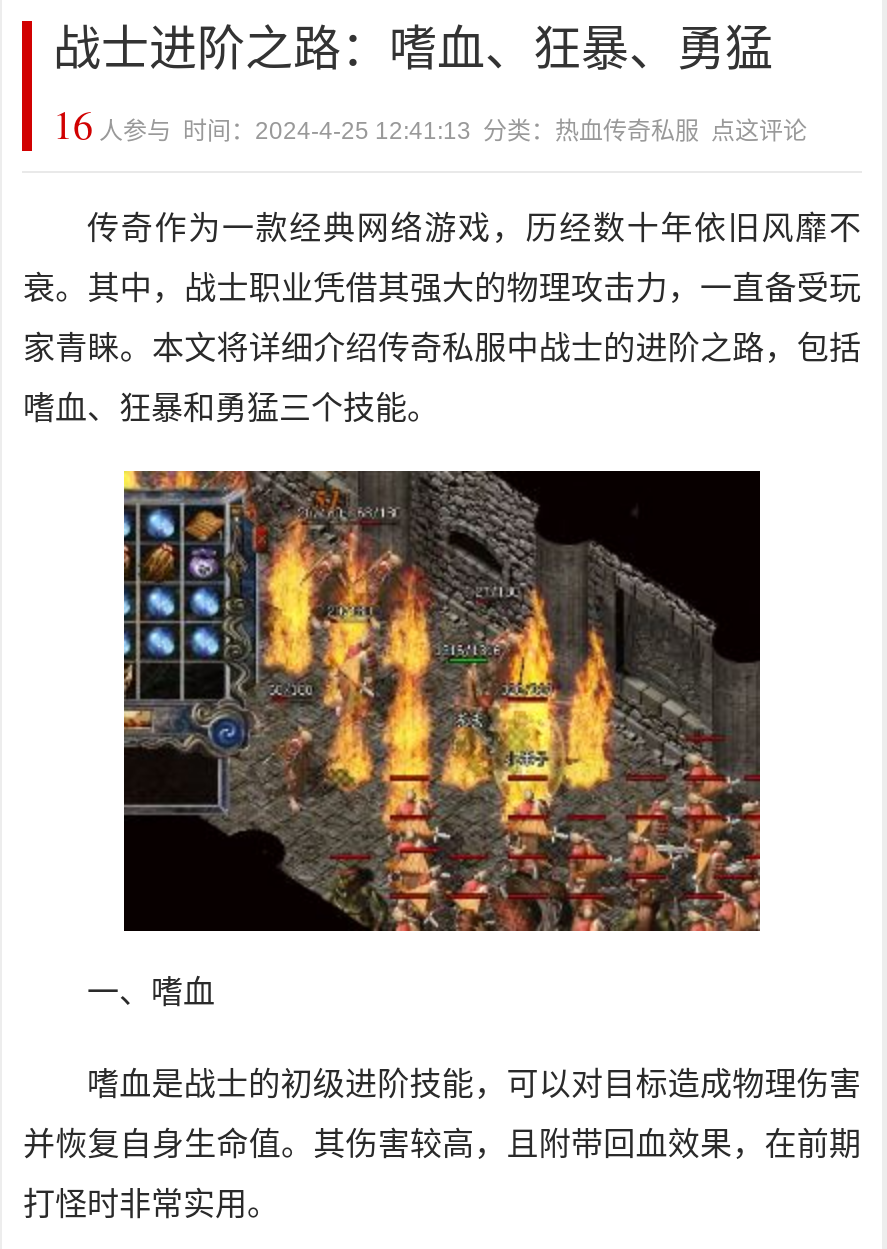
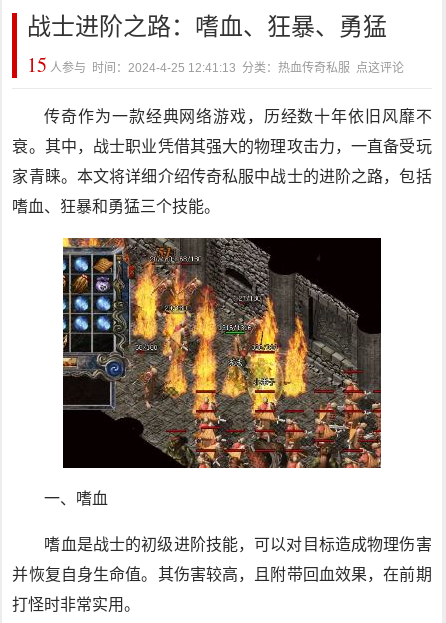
- 16人参与 时间：2024-4-25 12:41:13 分类：热血传奇私服点这评论
+ 15人参与 时间：2024-4-25 12:41:13 分类：热血传奇私服点这评论
